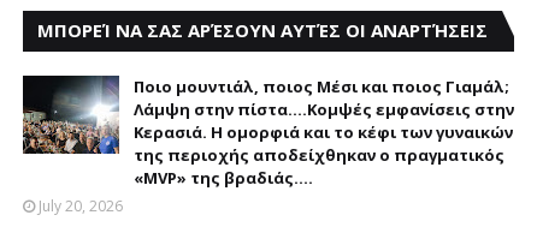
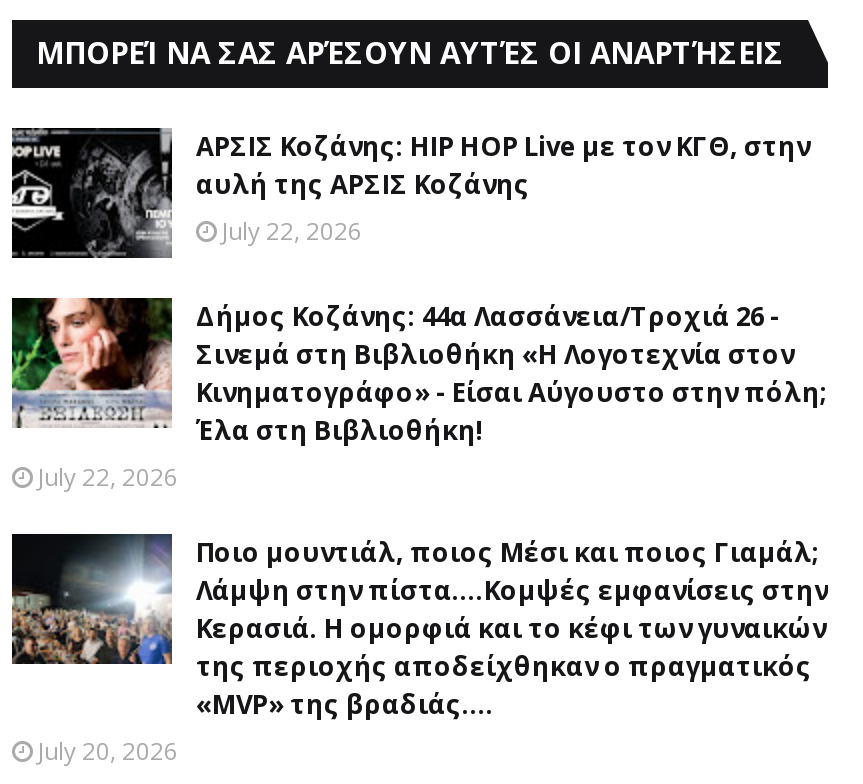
+ [image]

+ [image]
+ ΑΡΣΙΣ Κοζάνης: HIP HOP Live με τον ΚΓΘ, στην
+ αυλή της ΑΡΣΙΣ Κοζάνης
+ July 22, 2026
+ Δήμος Κοζάνης: 44α Λασσάνεια/Τροχιά 26 -
+ Σινεμά στη Βιβλιοθήκη «Η Λογοτεχνία στον
+ Κινηματογράφο» - Είσαι Αύγουστο στην πόλη;
+ Έλα στη Βιβλιοθήκη!
+ July 22, 2026
